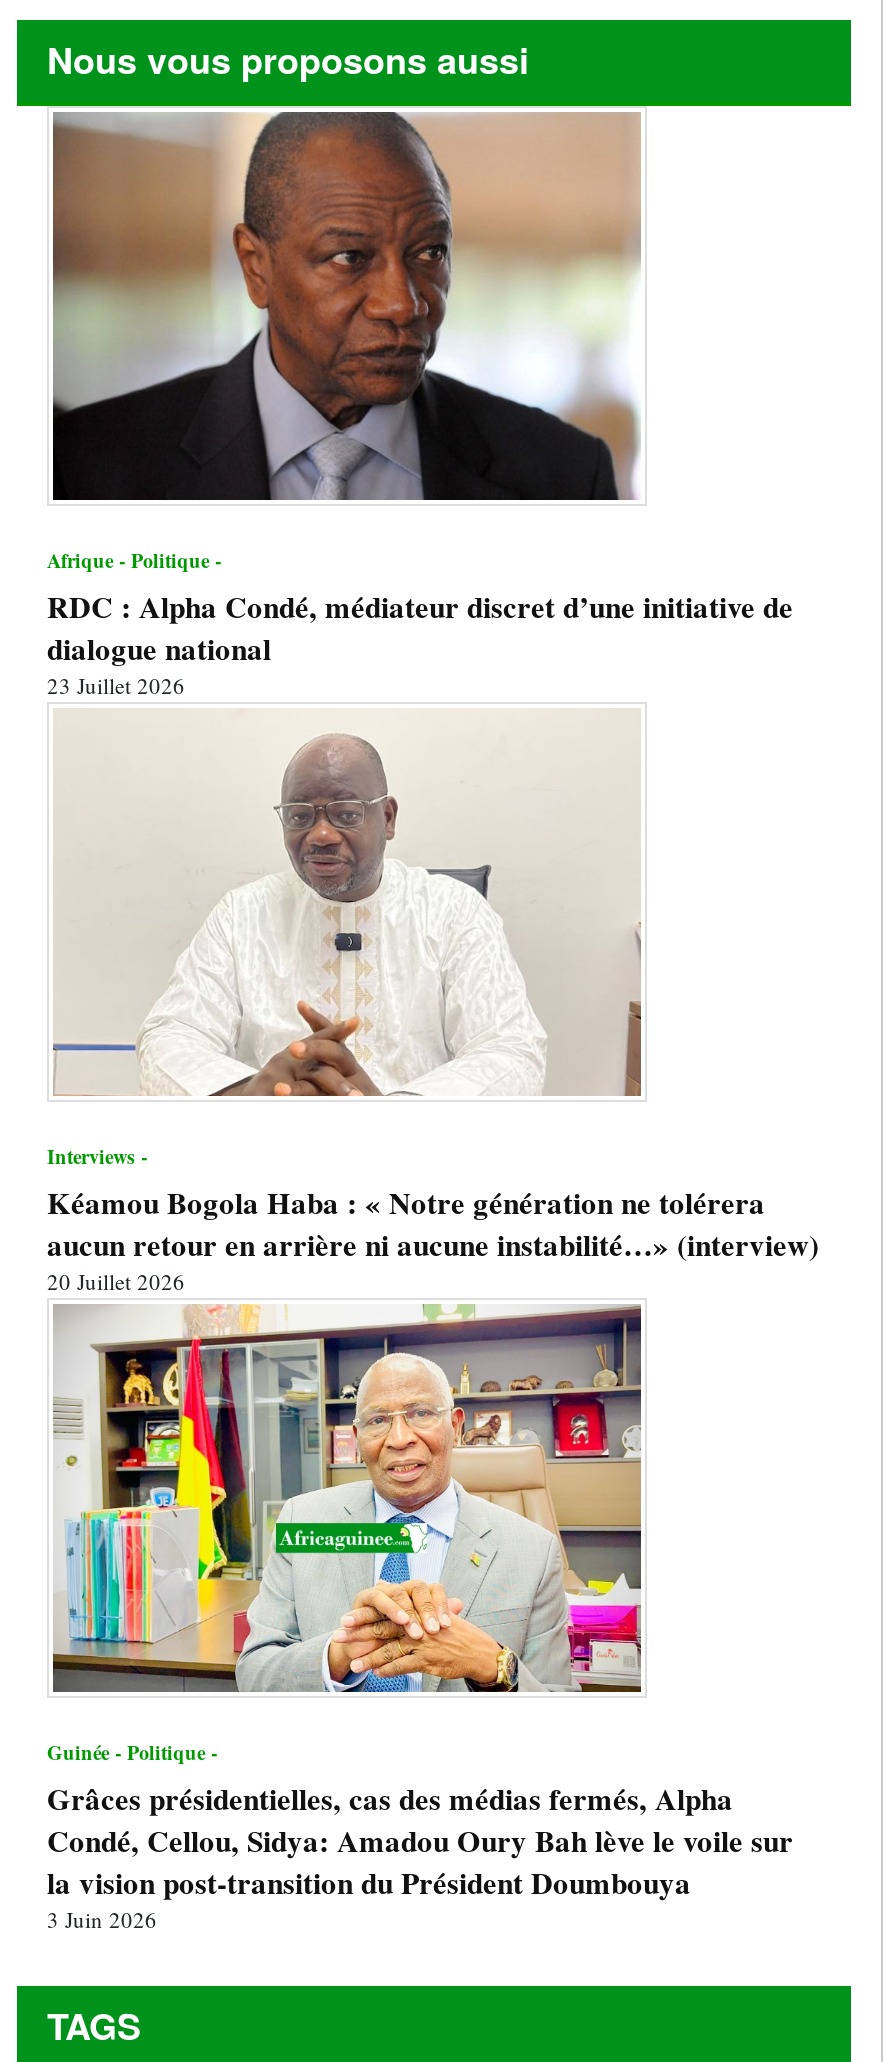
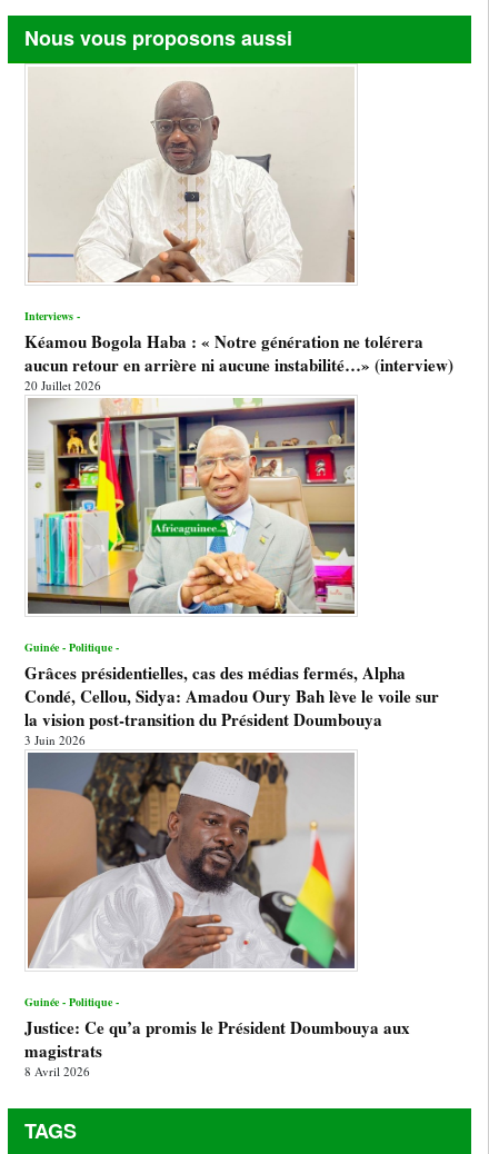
- [image]
- Afrique - Politique -
- RDC : Alpha Condé, médiateur discret d’une initiative de
- dialogue national
- 23 Juillet 2026

moved up: [image] | Interviews - | Kéamou Bogola Haba : « Notre génération ne tolérera | ... | la vision post-transition du Président Doumbouya | 3 Juin 2026

+ [image]
+ Guinée - Politique -
+ Justice: Ce qu’a promis le Président Doumbouya aux
+ magistrats
+ 8 Avril 2026
